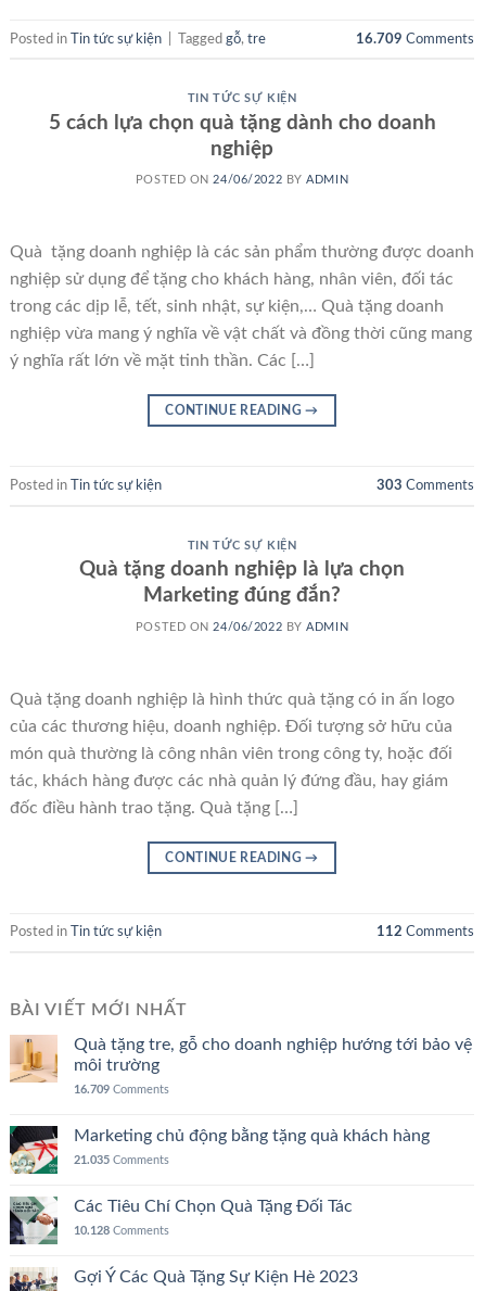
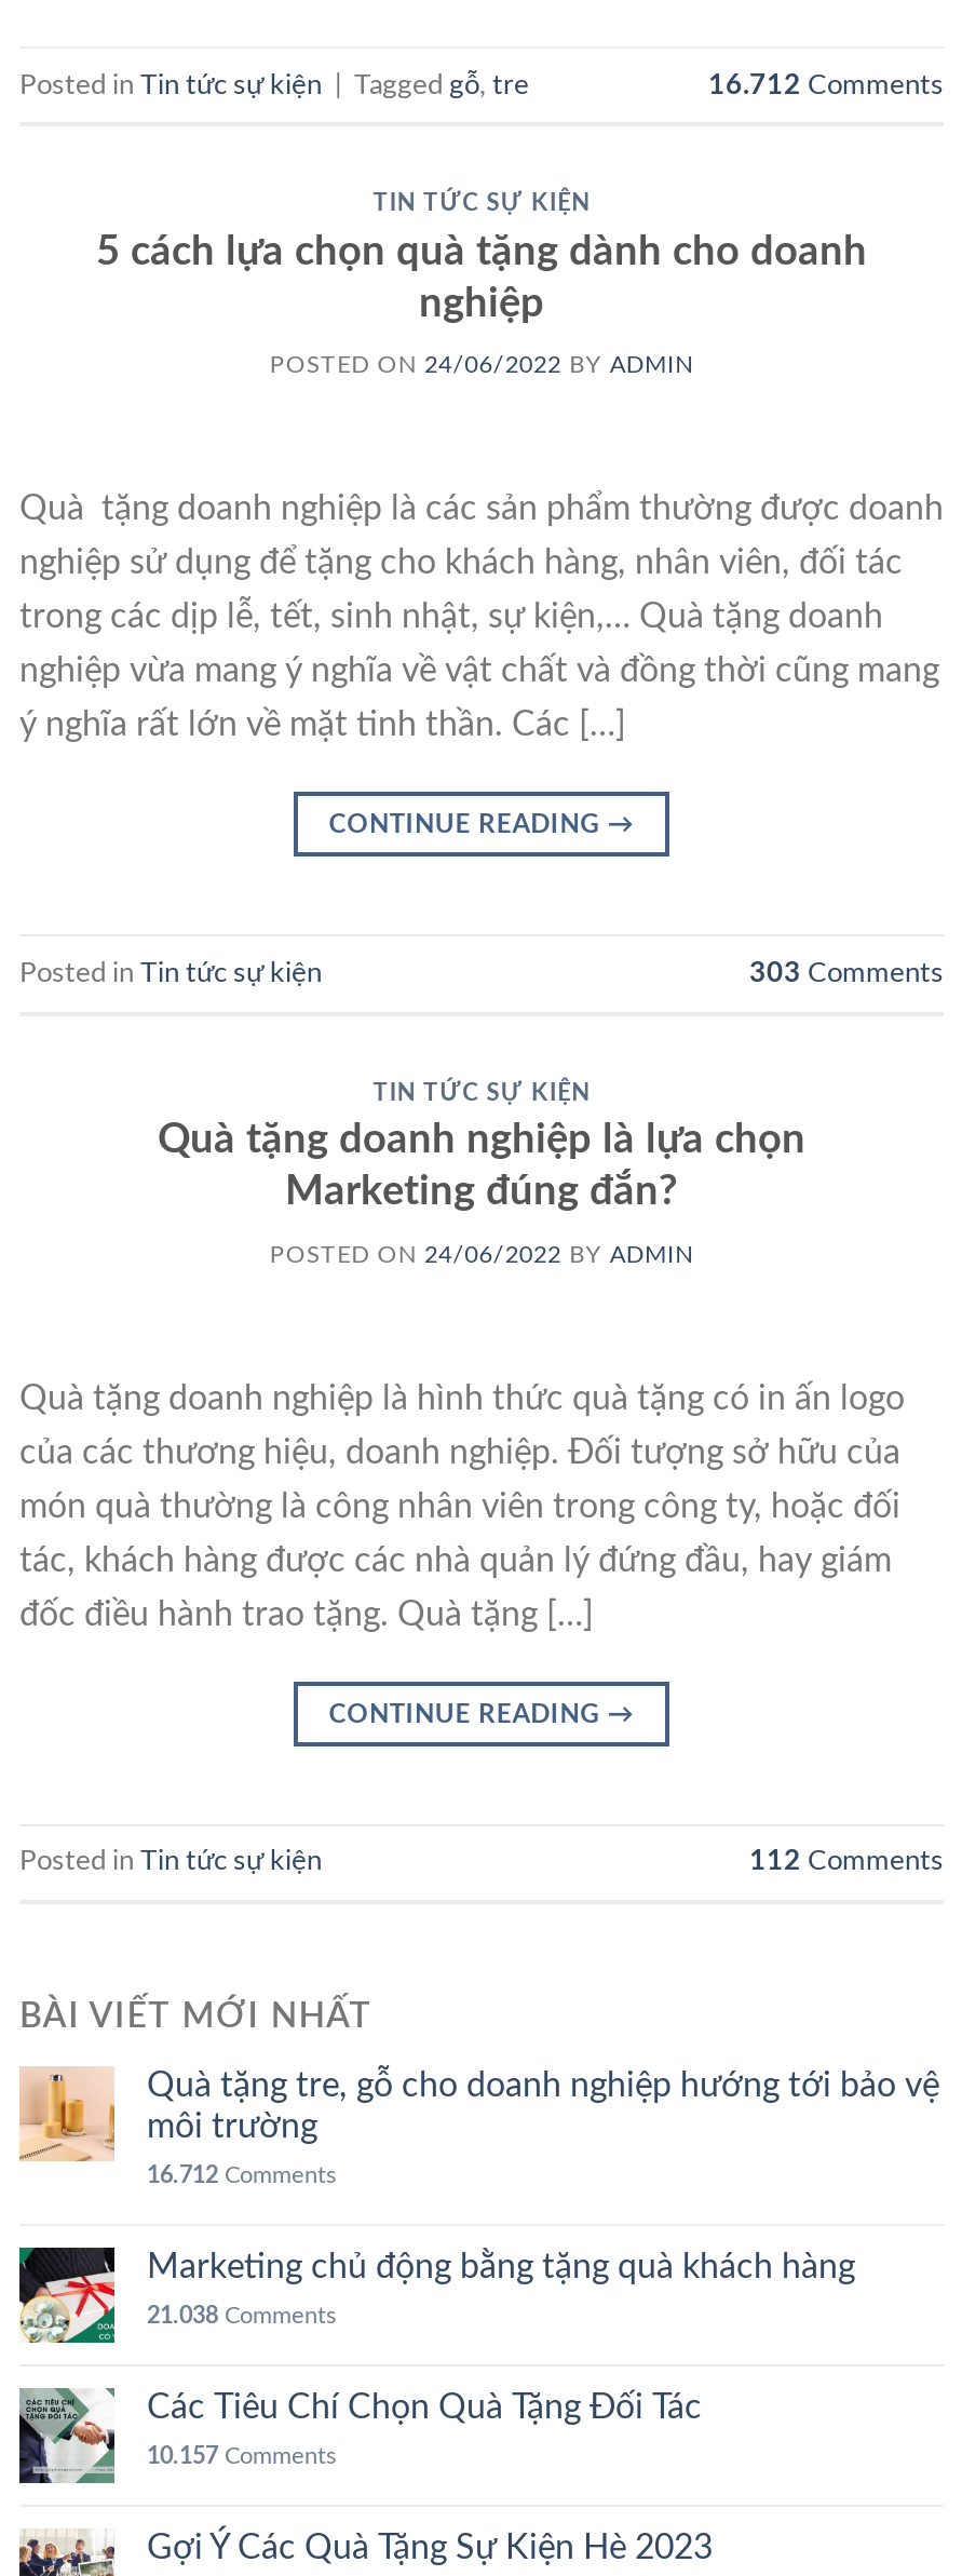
- 16.709 Comments
+ 16.712 Comments

- 16.709 Comments
+ 16.712 Comments

- 21.035 Comments
+ 21.038 Comments

- 10.128 Comments
+ 10.157 Comments
